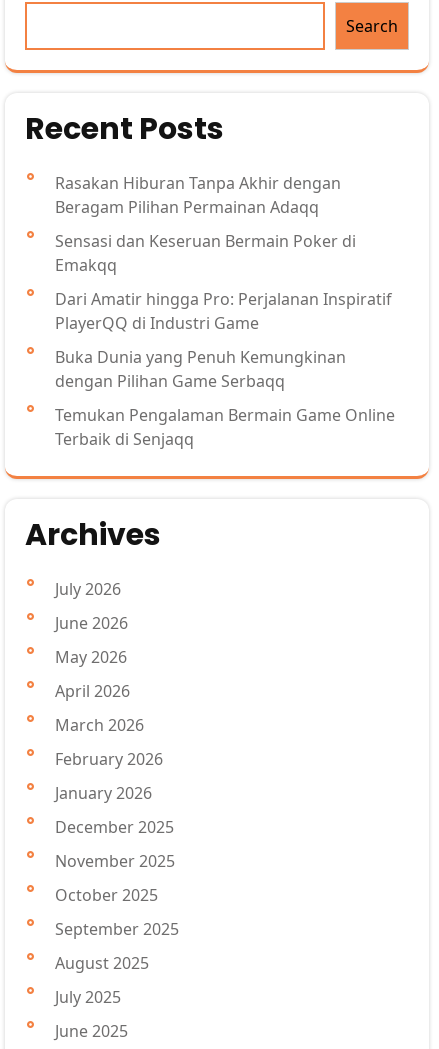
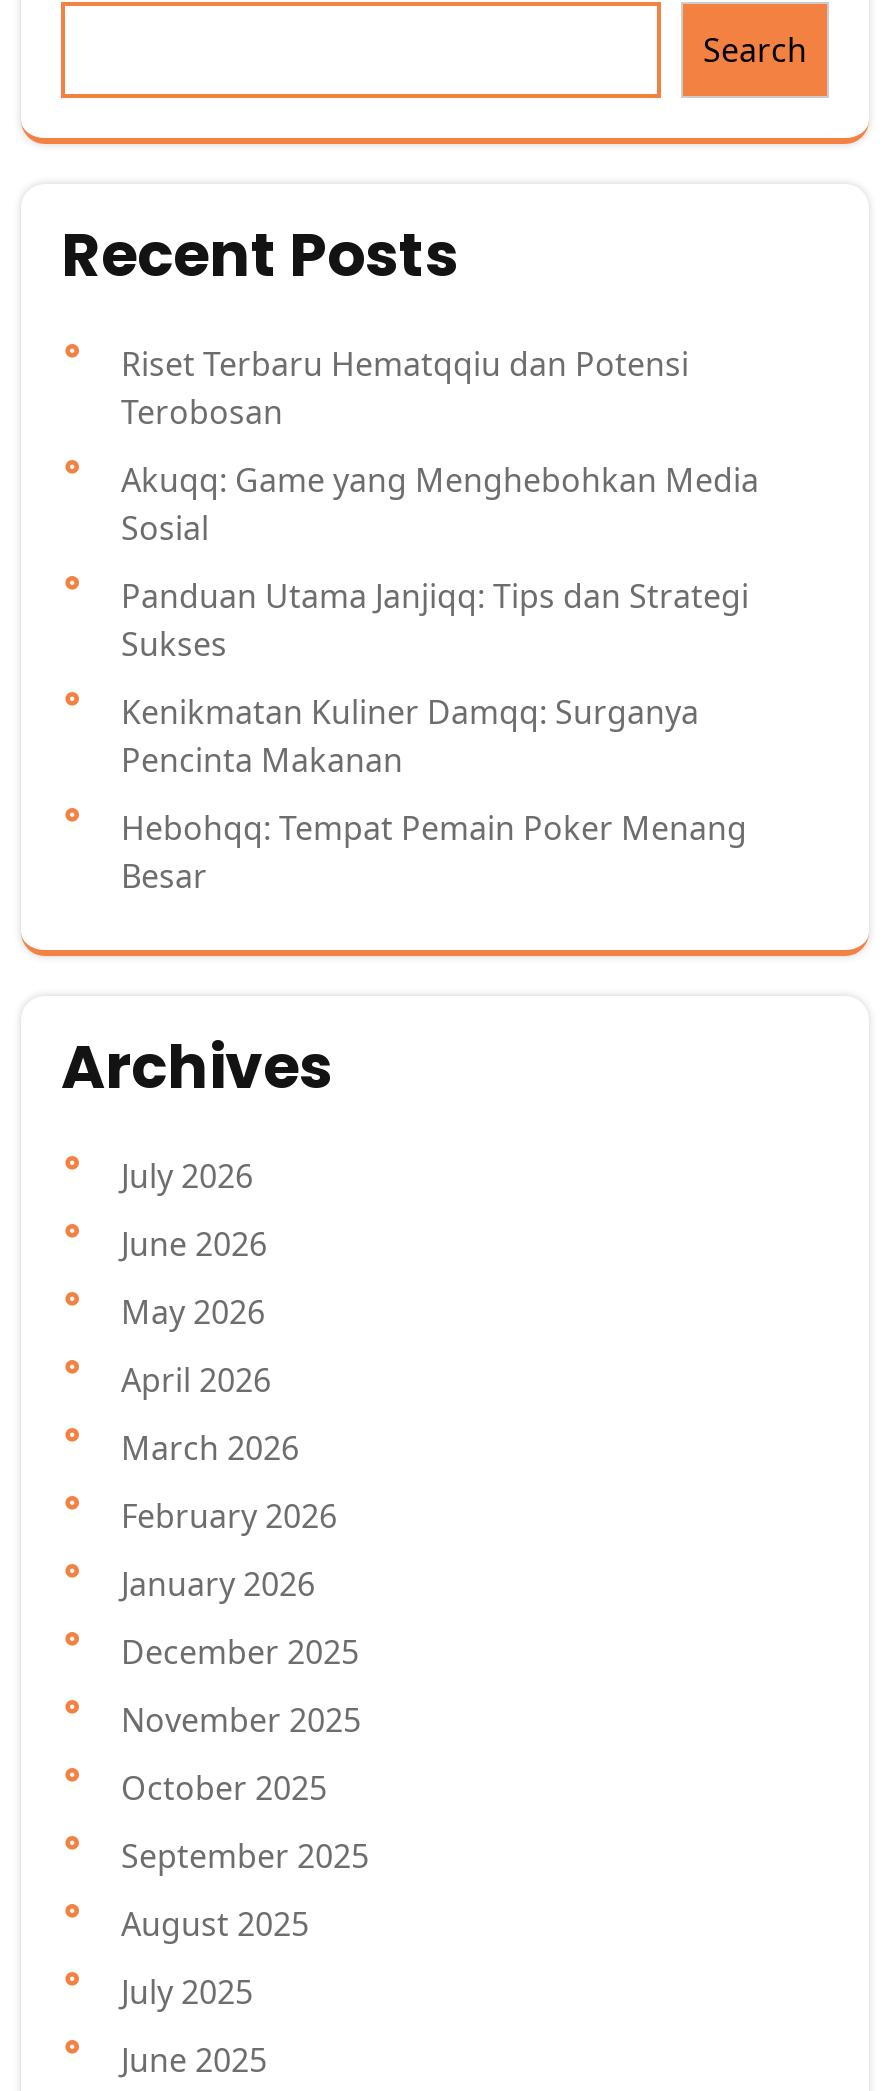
- Rasakan Hiburan Tanpa Akhir dengan
- Beragam Pilihan Permainan Adaqq
+ Riset Terbaru Hematqqiu dan Potensi
+ Terobosan

- Sensasi dan Keseruan Bermain Poker di
- Emakqq
+ Akuqq: Game yang Menghebohkan Media
+ Sosial

- Dari Amatir hingga Pro: Perjalanan Inspiratif
- PlayerQQ di Industri Game
+ Panduan Utama Janjiqq: Tips dan Strategi
+ Sukses

- Buka Dunia yang Penuh Kemungkinan
- dengan Pilihan Game Serbaqq
+ Kenikmatan Kuliner Damqq: Surganya
+ Pencinta Makanan

- Temukan Pengalaman Bermain Game Online
- Terbaik di Senjaqq
+ Hebohqq: Tempat Pemain Poker Menang
+ Besar
